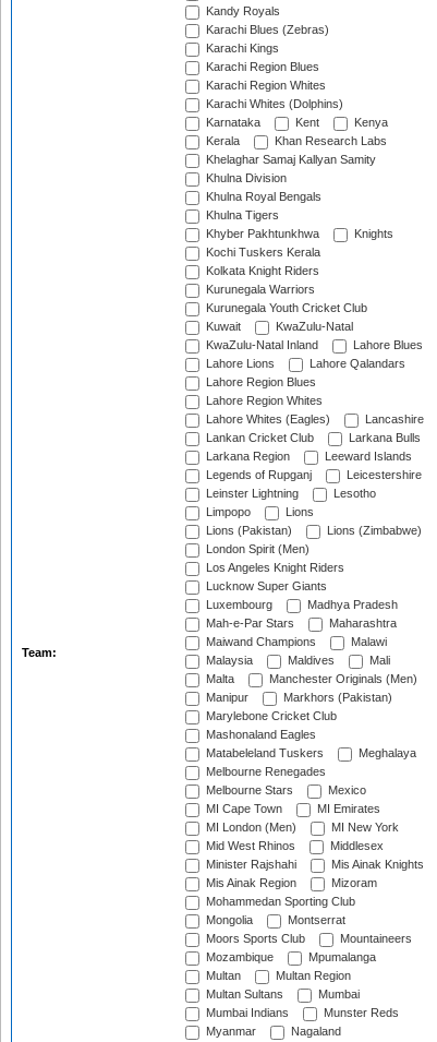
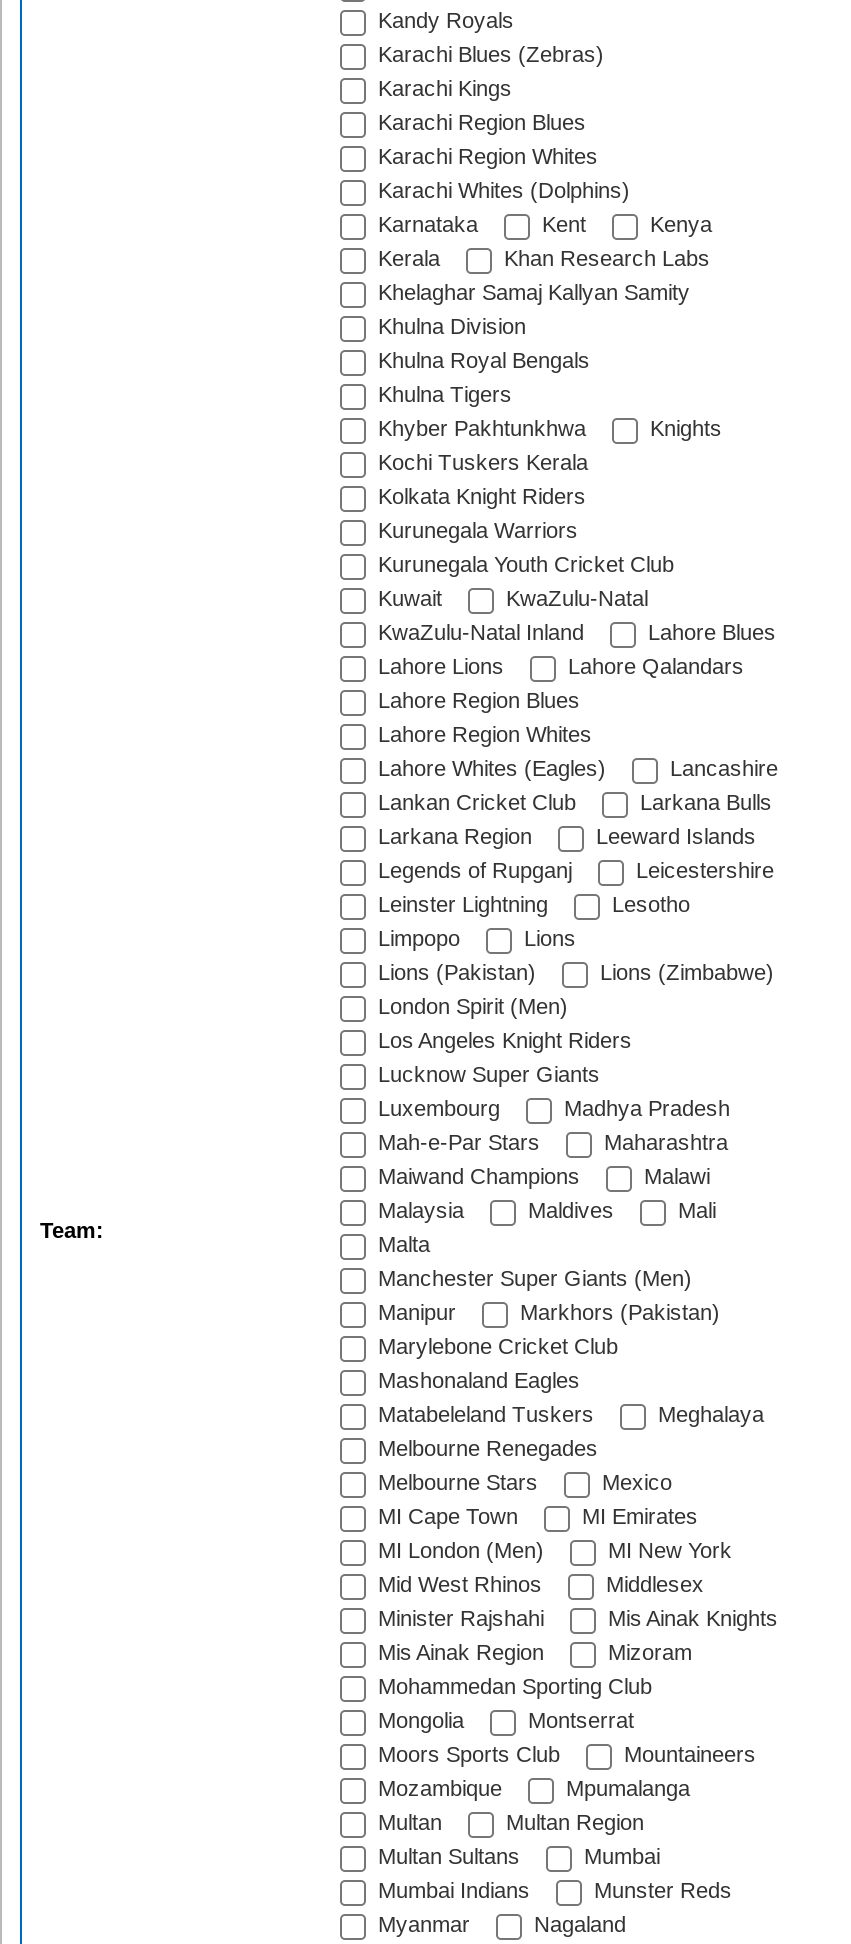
- Manchester Originals (Men)
+ Manchester Super Giants (Men)
